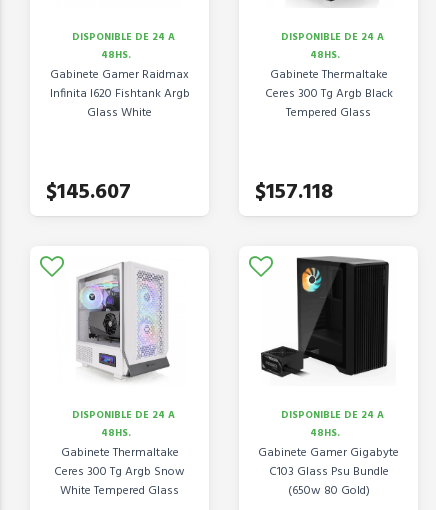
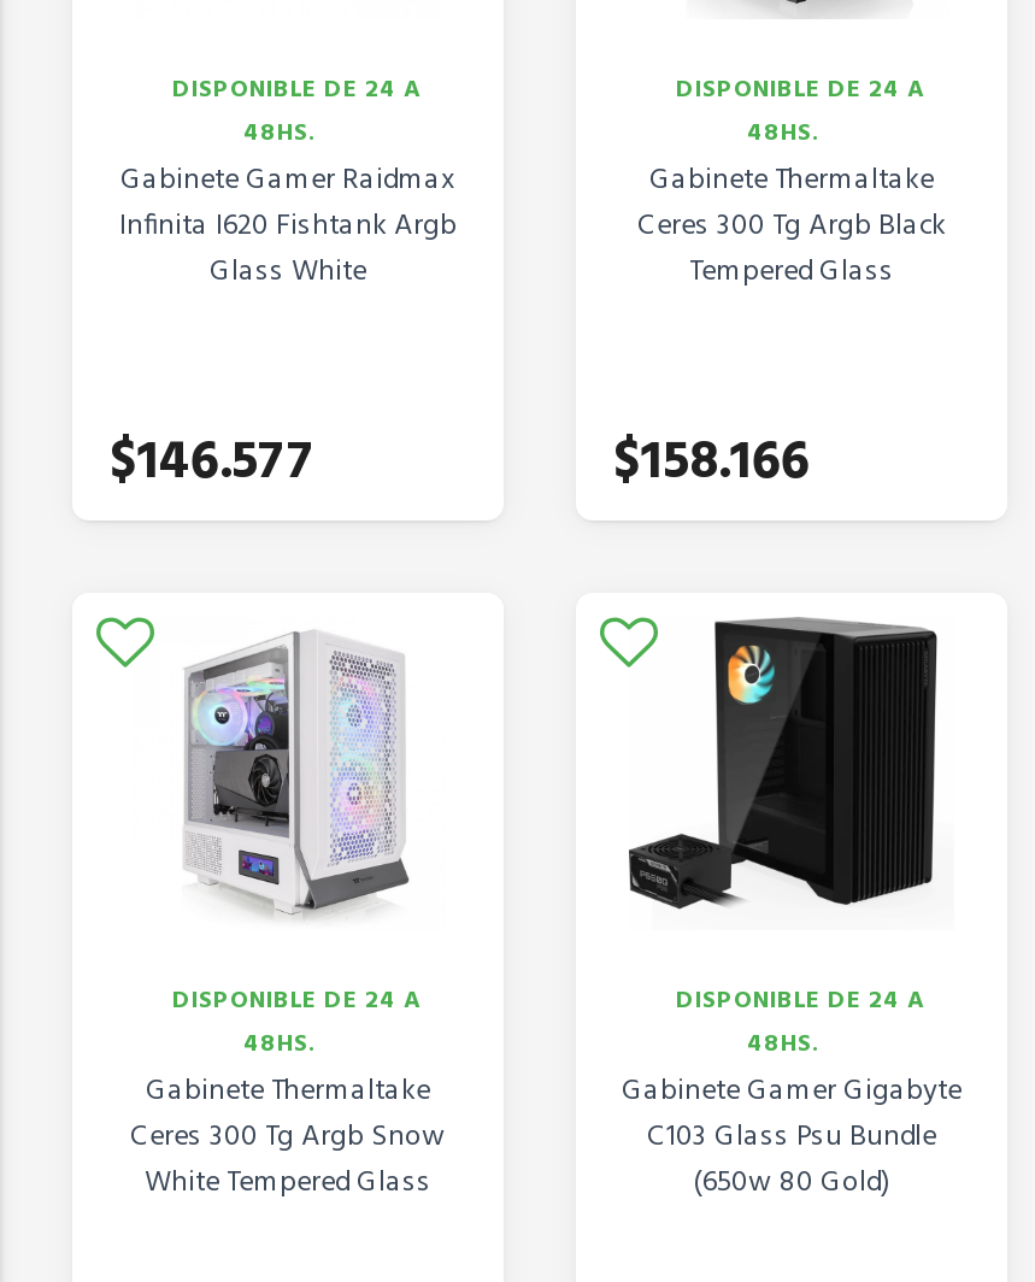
- $145.607
+ $146.577

- $157.118
+ $158.166
